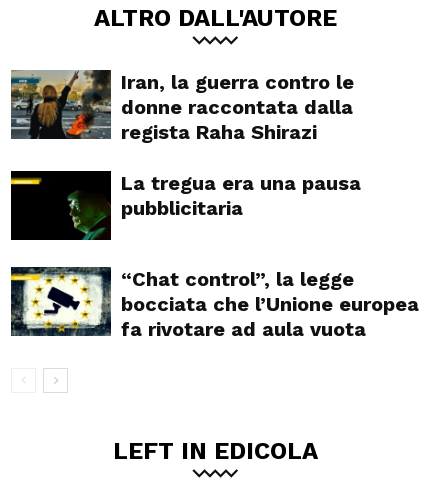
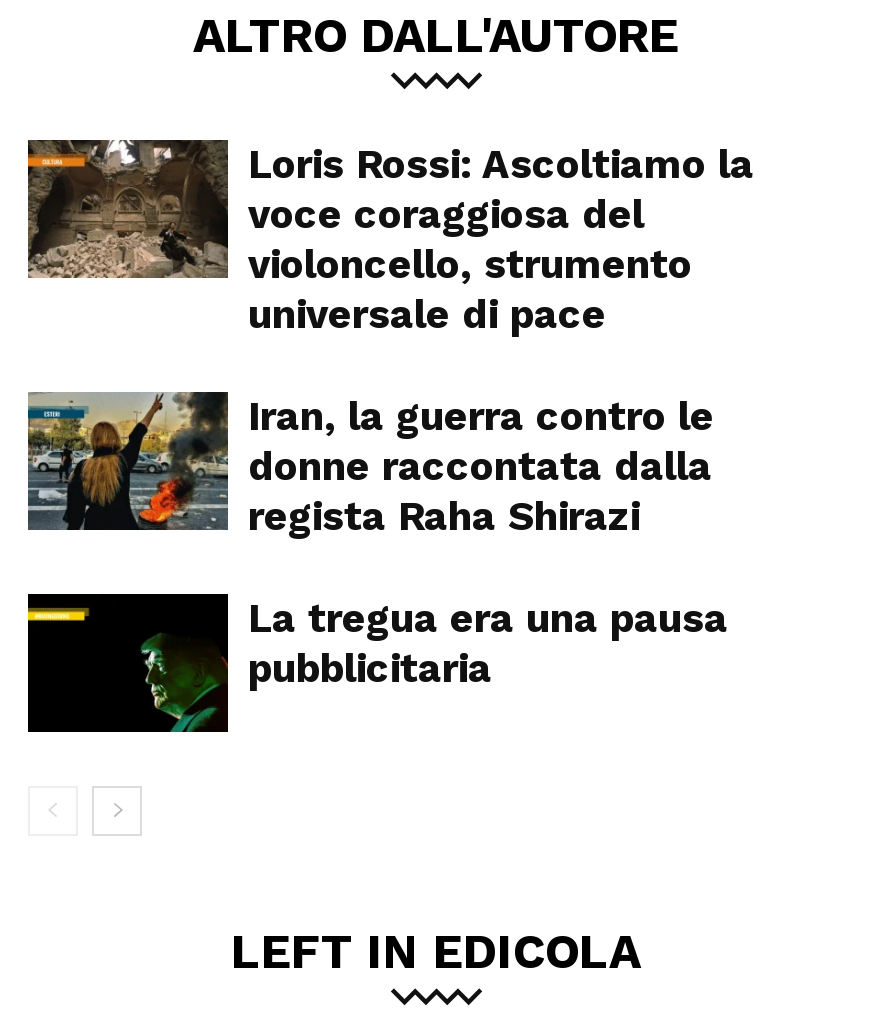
+ [image]
+ Loris Rossi: Ascoltiamo la
+ voce coraggiosa del
+ violoncello, strumento
+ universale di pace

moved down: [image] | Iran, la guerra contro le | donne raccontata dalla | regista Raha Shirazi | La tregua era una pausa | pubblicitaria

- [image]
- “Chat control”, la legge
- bocciata che l’Unione europea
- fa rivotare ad aula vuota
